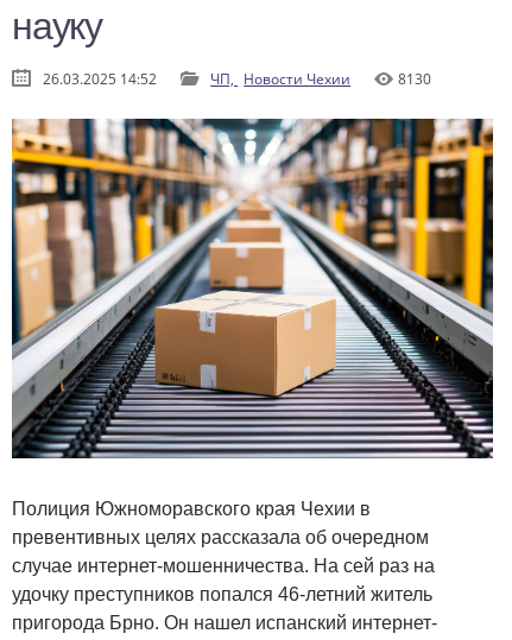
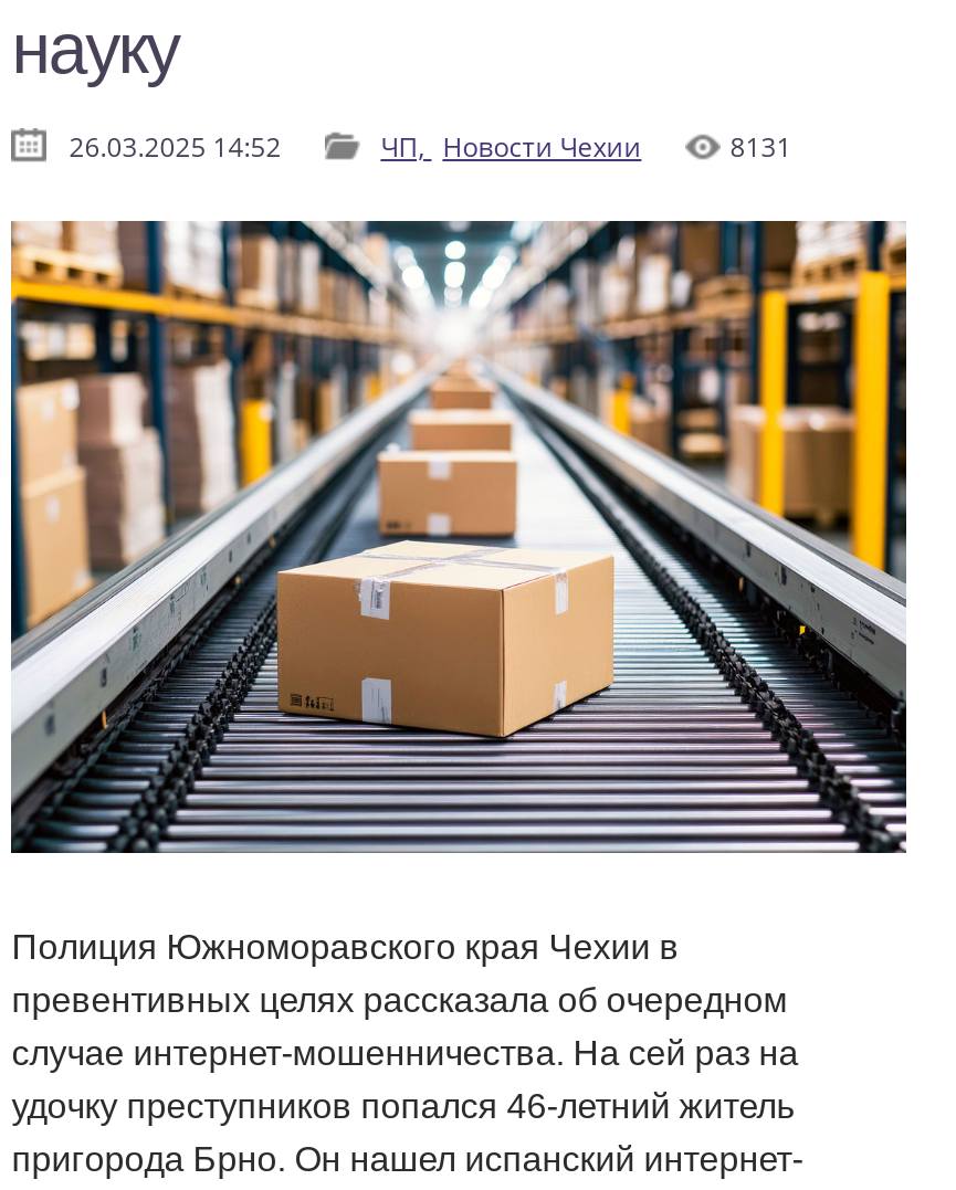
- 8130
+ 8131
